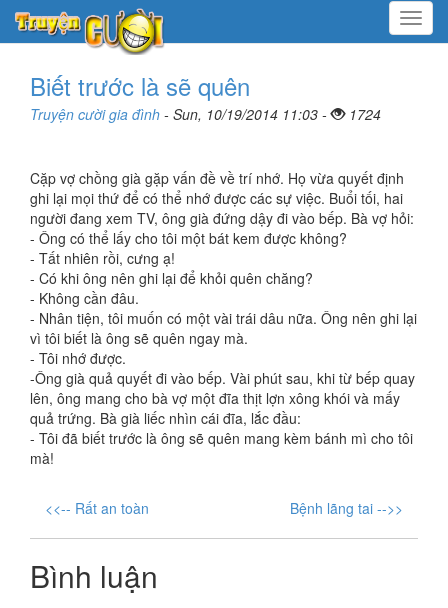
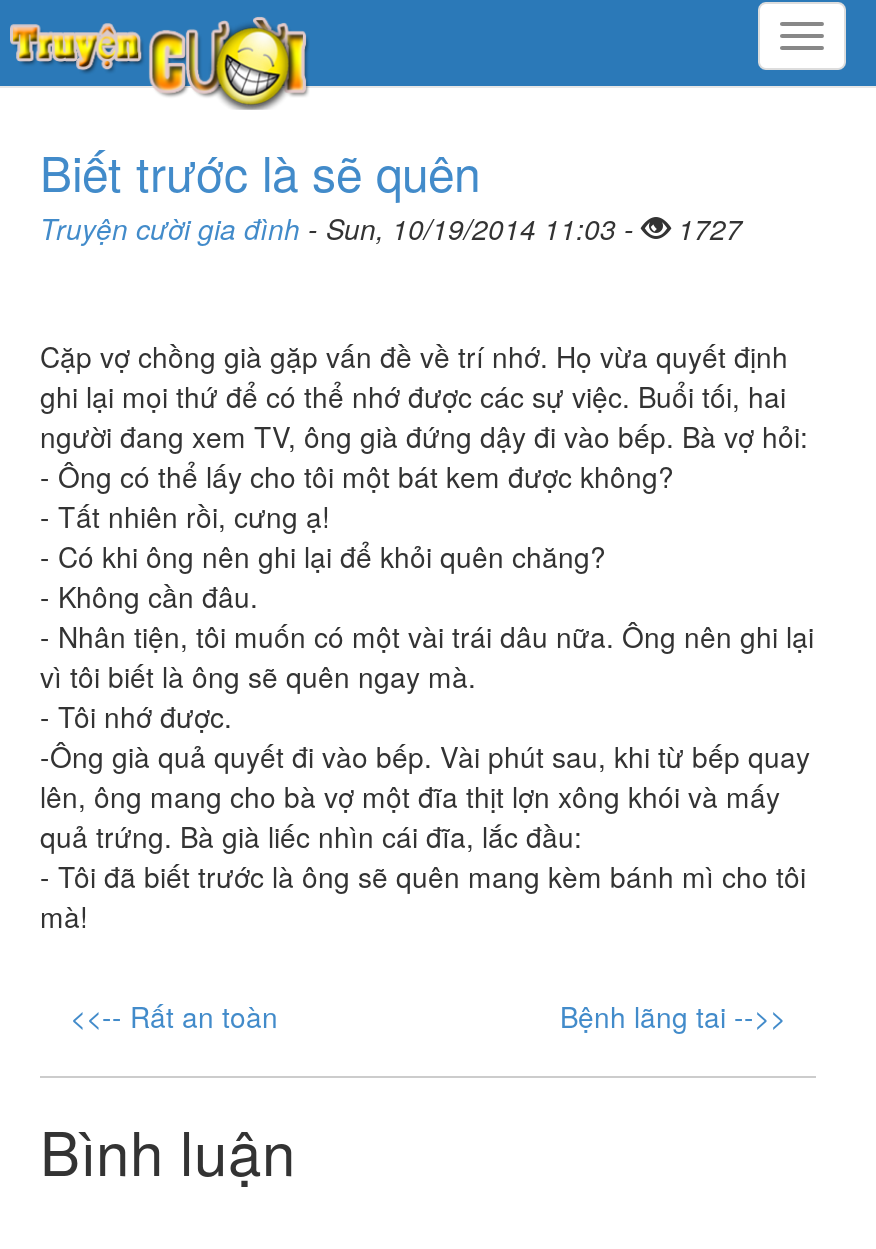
- Truyện cười gia đình - Sun, 10/19/2014 11:03 - 1724
+ Truyện cười gia đình - Sun, 10/19/2014 11:03 - 1727
